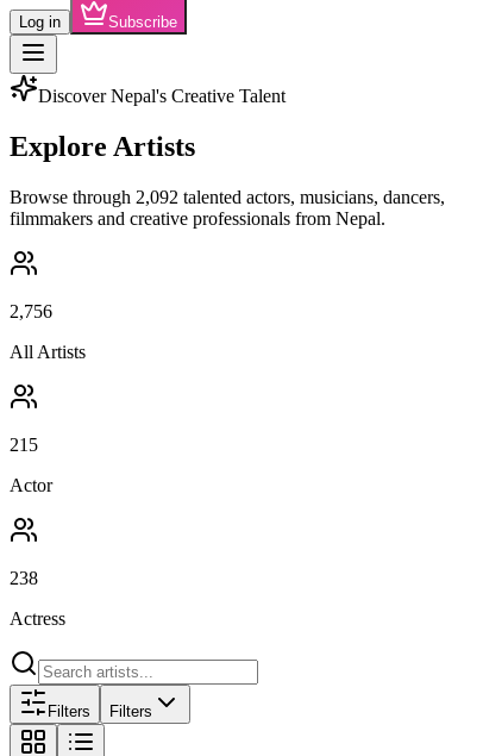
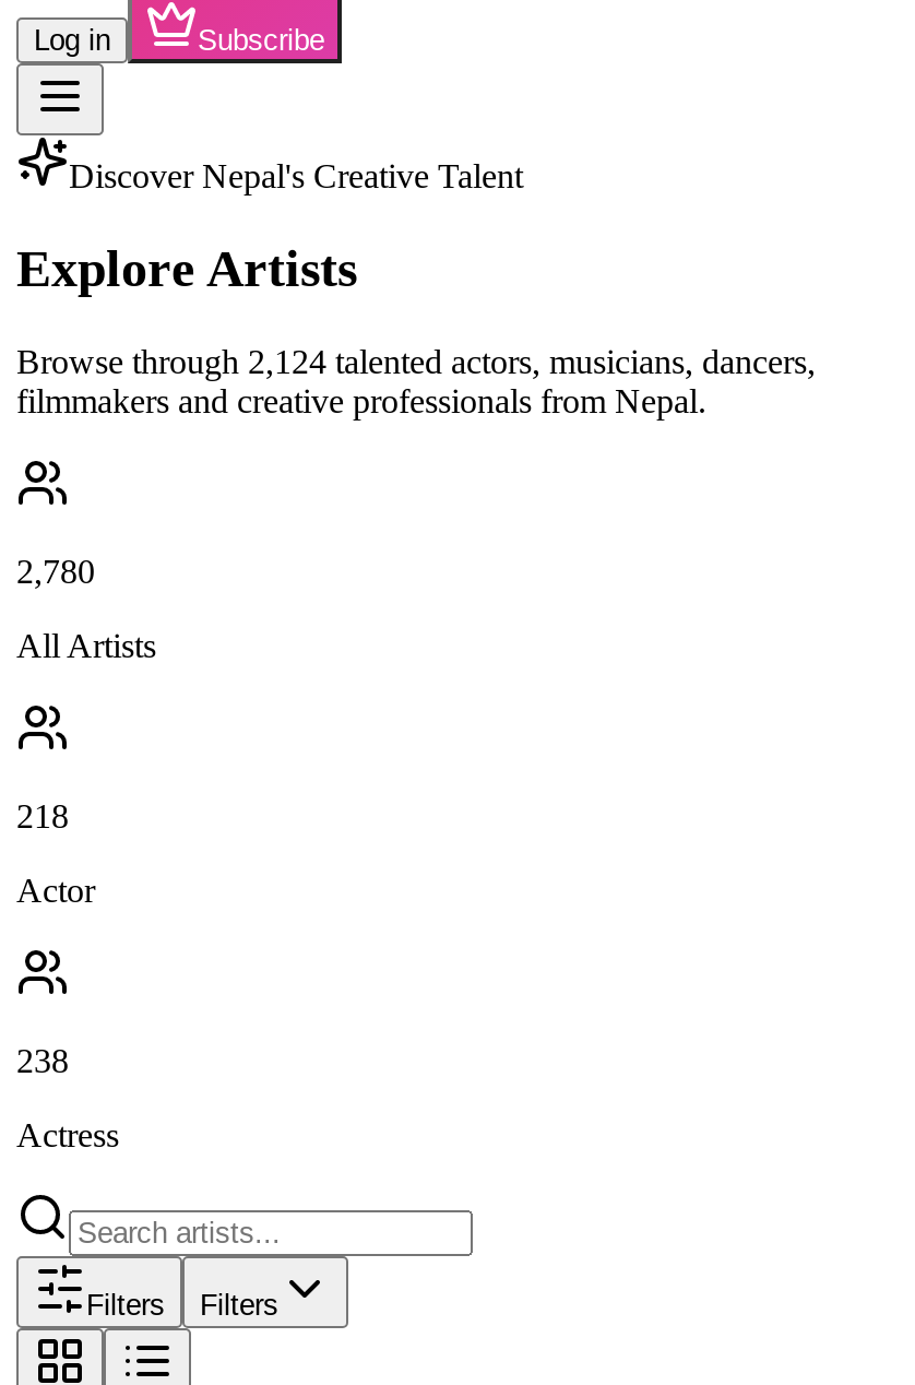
- Browse through 2,092 talented actors, musicians, dancers,
+ Browse through 2,124 talented actors, musicians, dancers,

- 2,756
+ 2,780

- 215
+ 218
